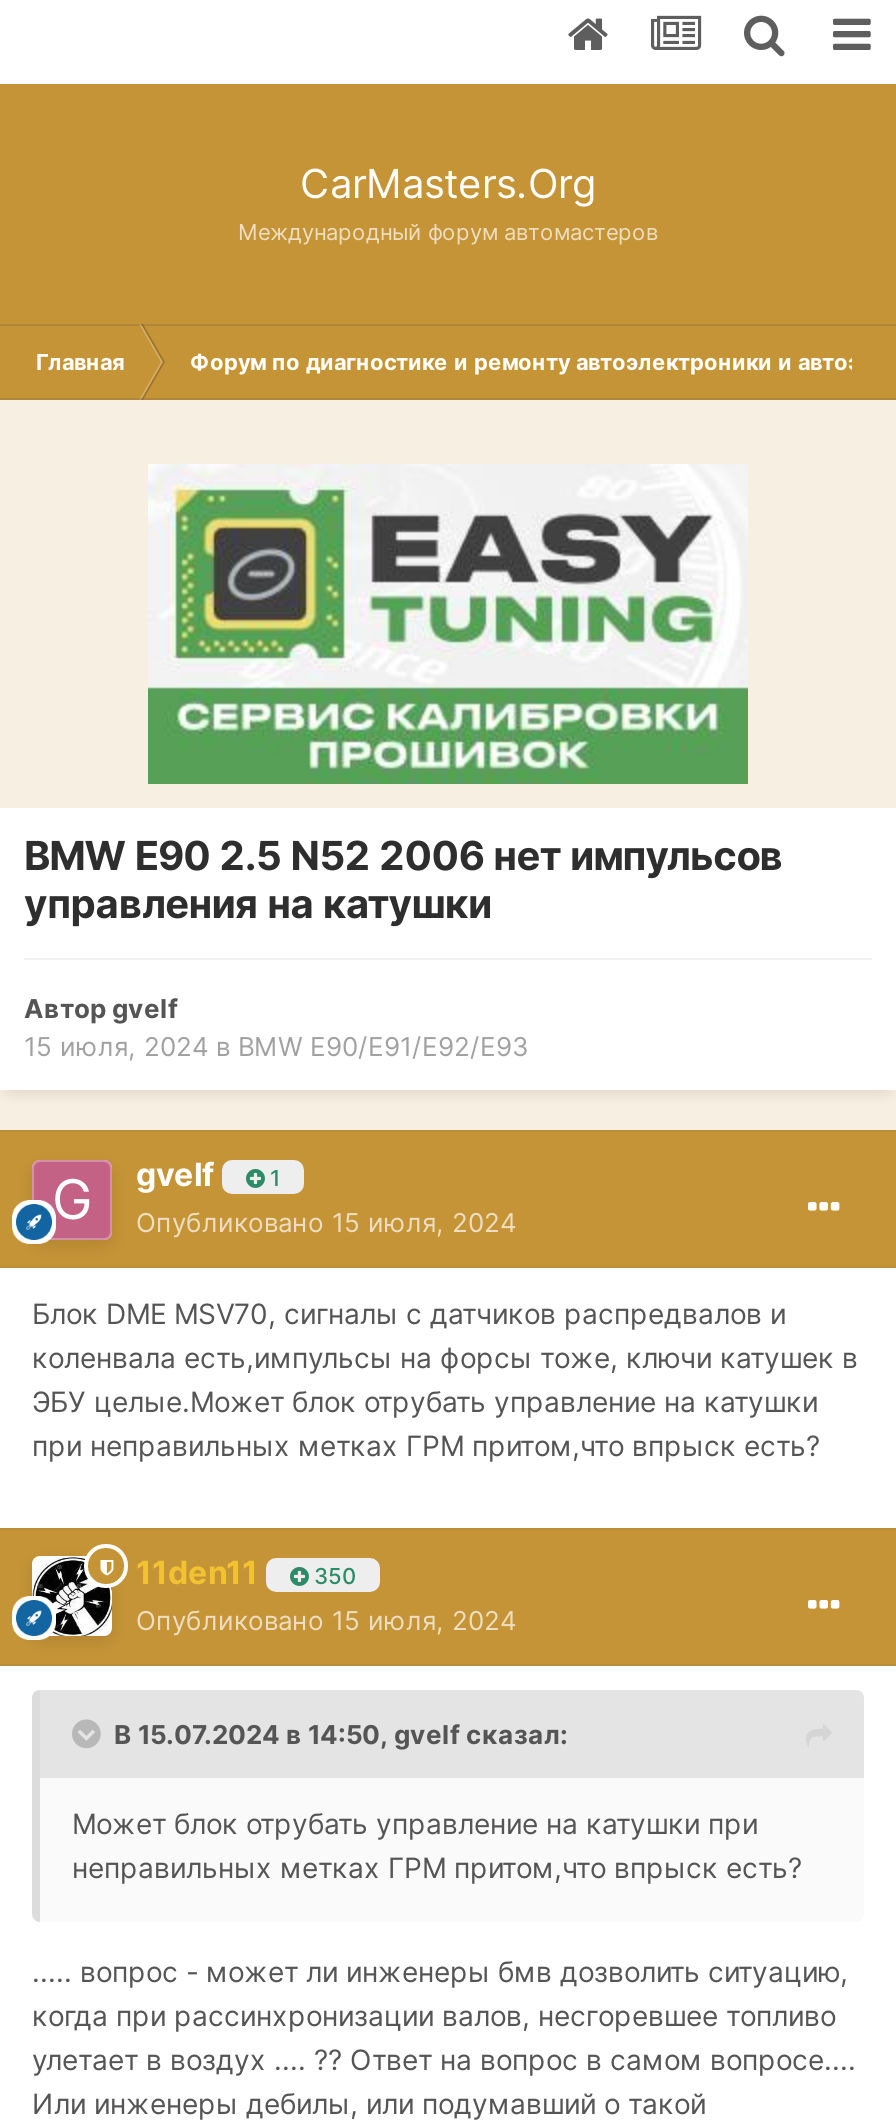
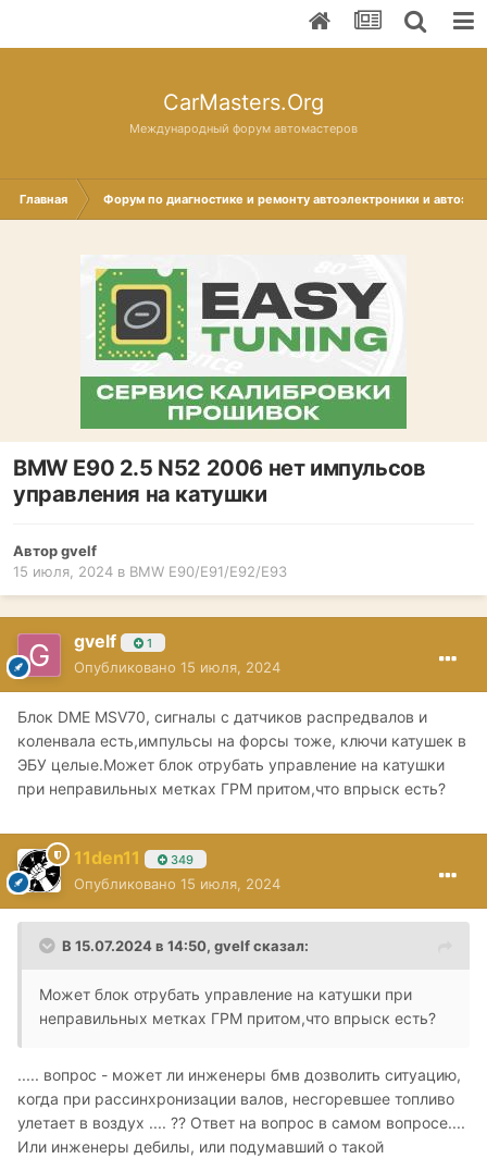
- 350
+ 349
